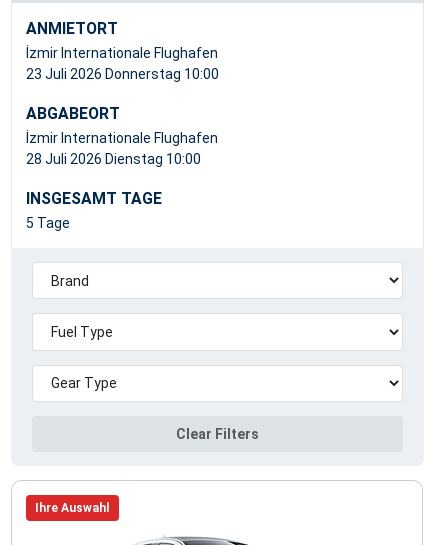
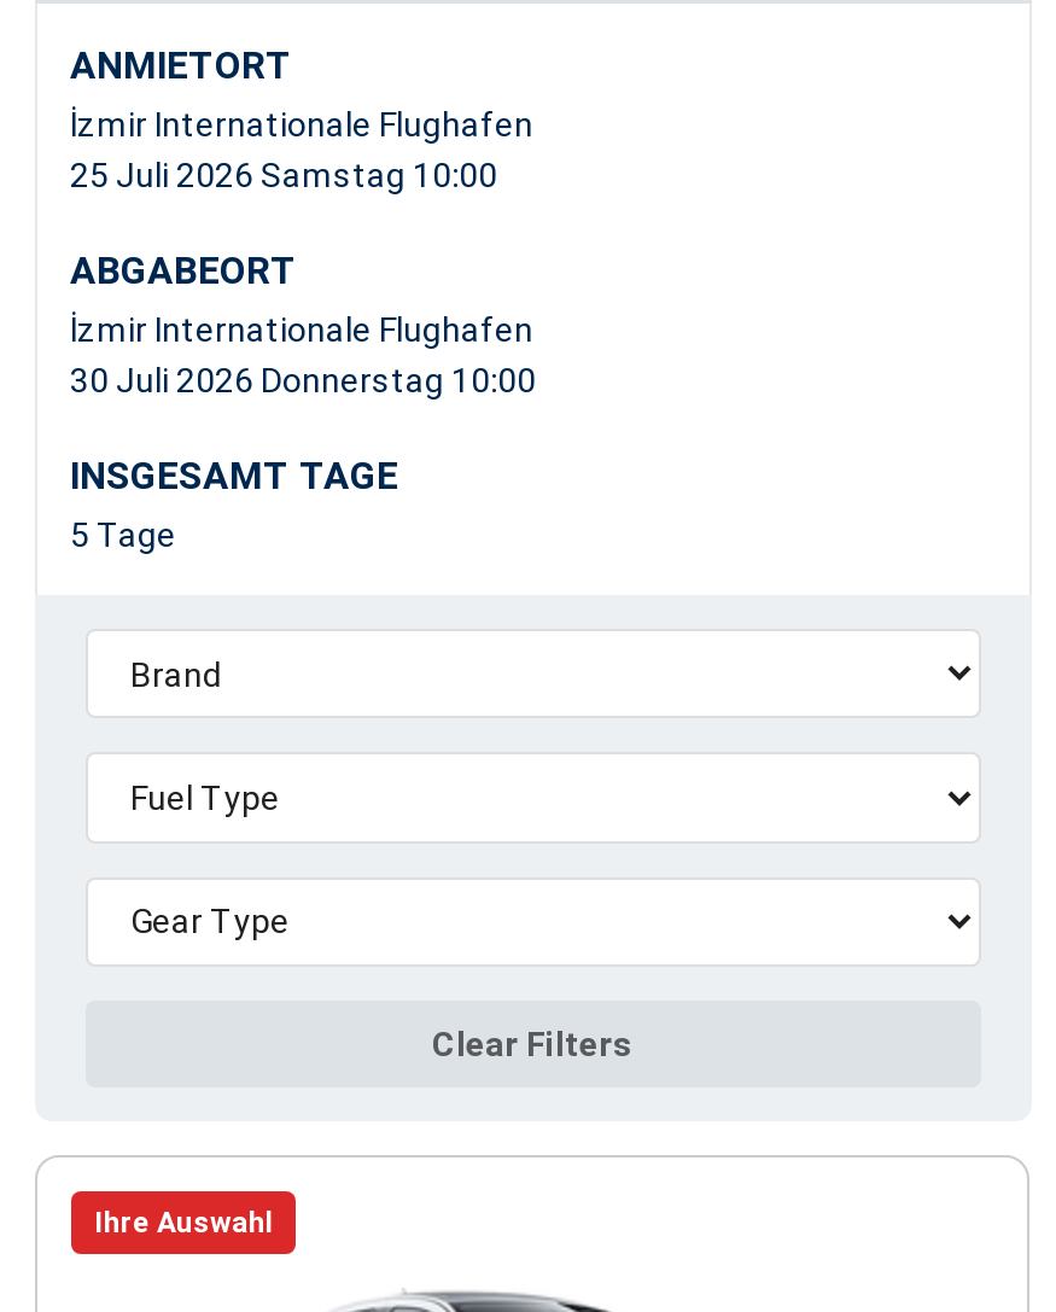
- 23 Juli 2026 Donnerstag 10:00
+ 25 Juli 2026 Samstag 10:00

- 28 Juli 2026 Dienstag 10:00
+ 30 Juli 2026 Donnerstag 10:00
